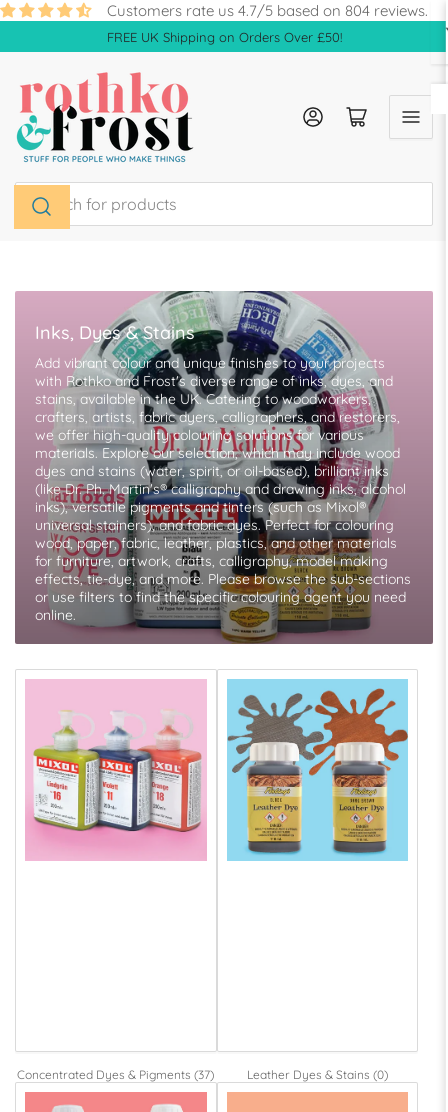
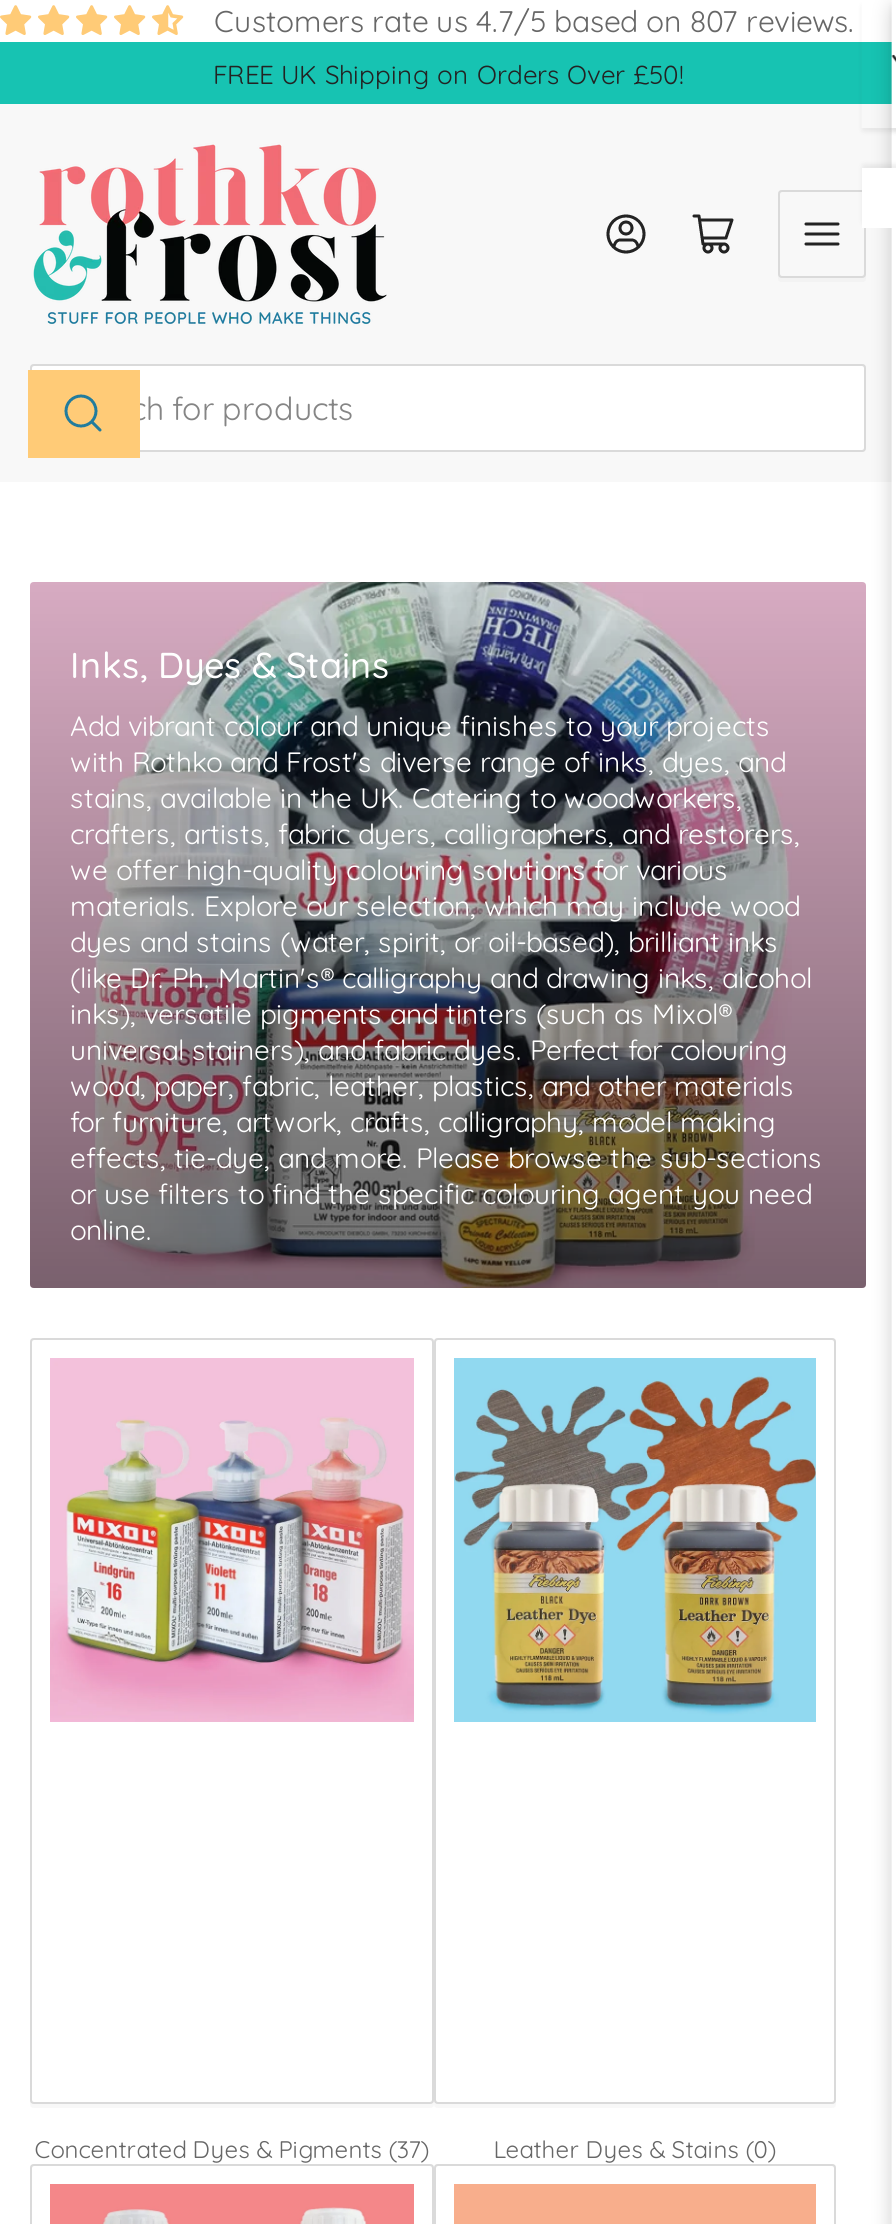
- Customers rate us 4.7/5 based on 804 reviews.
+ Customers rate us 4.7/5 based on 807 reviews.
